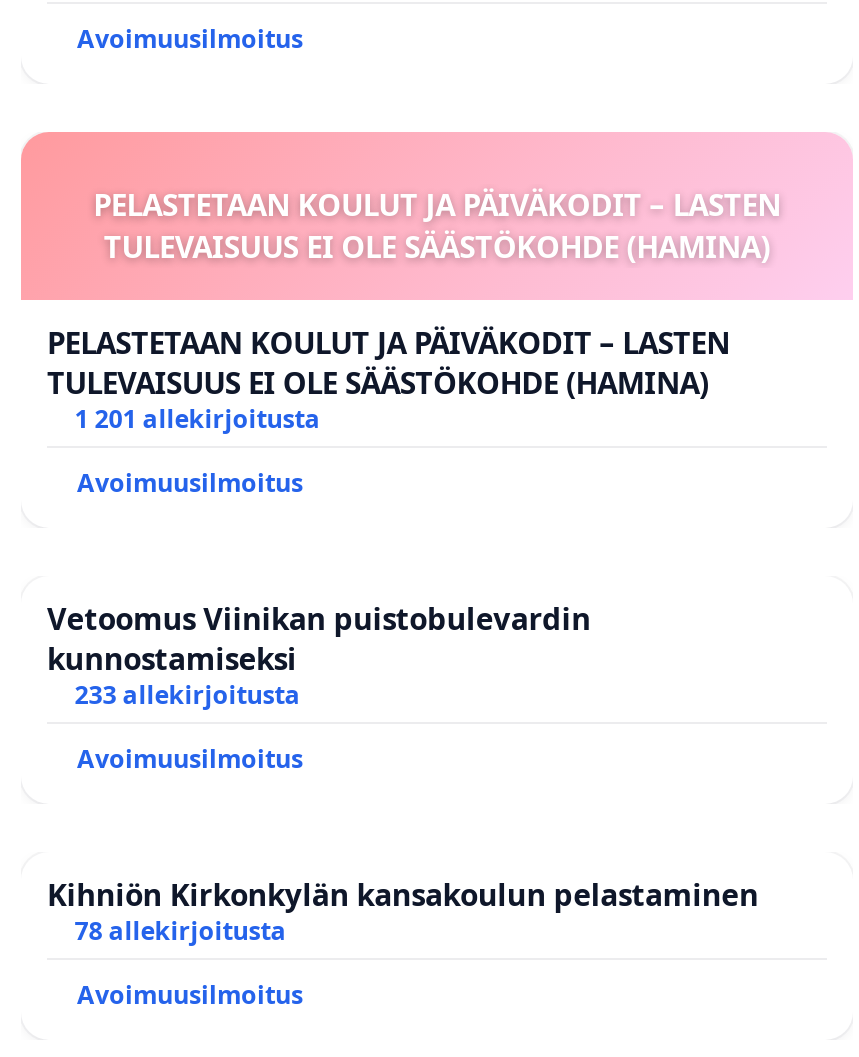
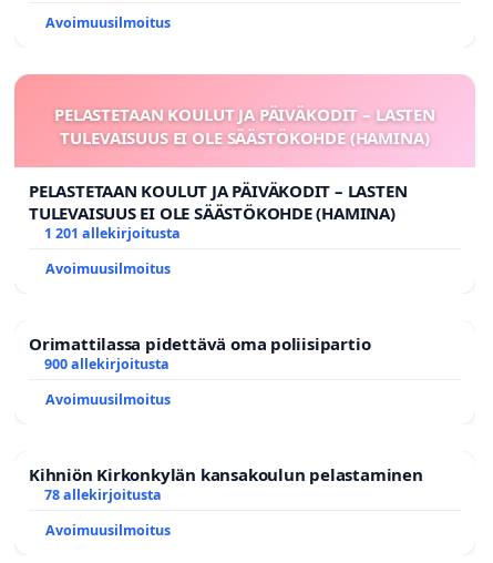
- Vetoomus Viinikan puistobulevardin
- kunnostamiseksi
- 233 allekirjoitusta
+ Orimattilassa pidettävä oma poliisipartio
+ 900 allekirjoitusta
